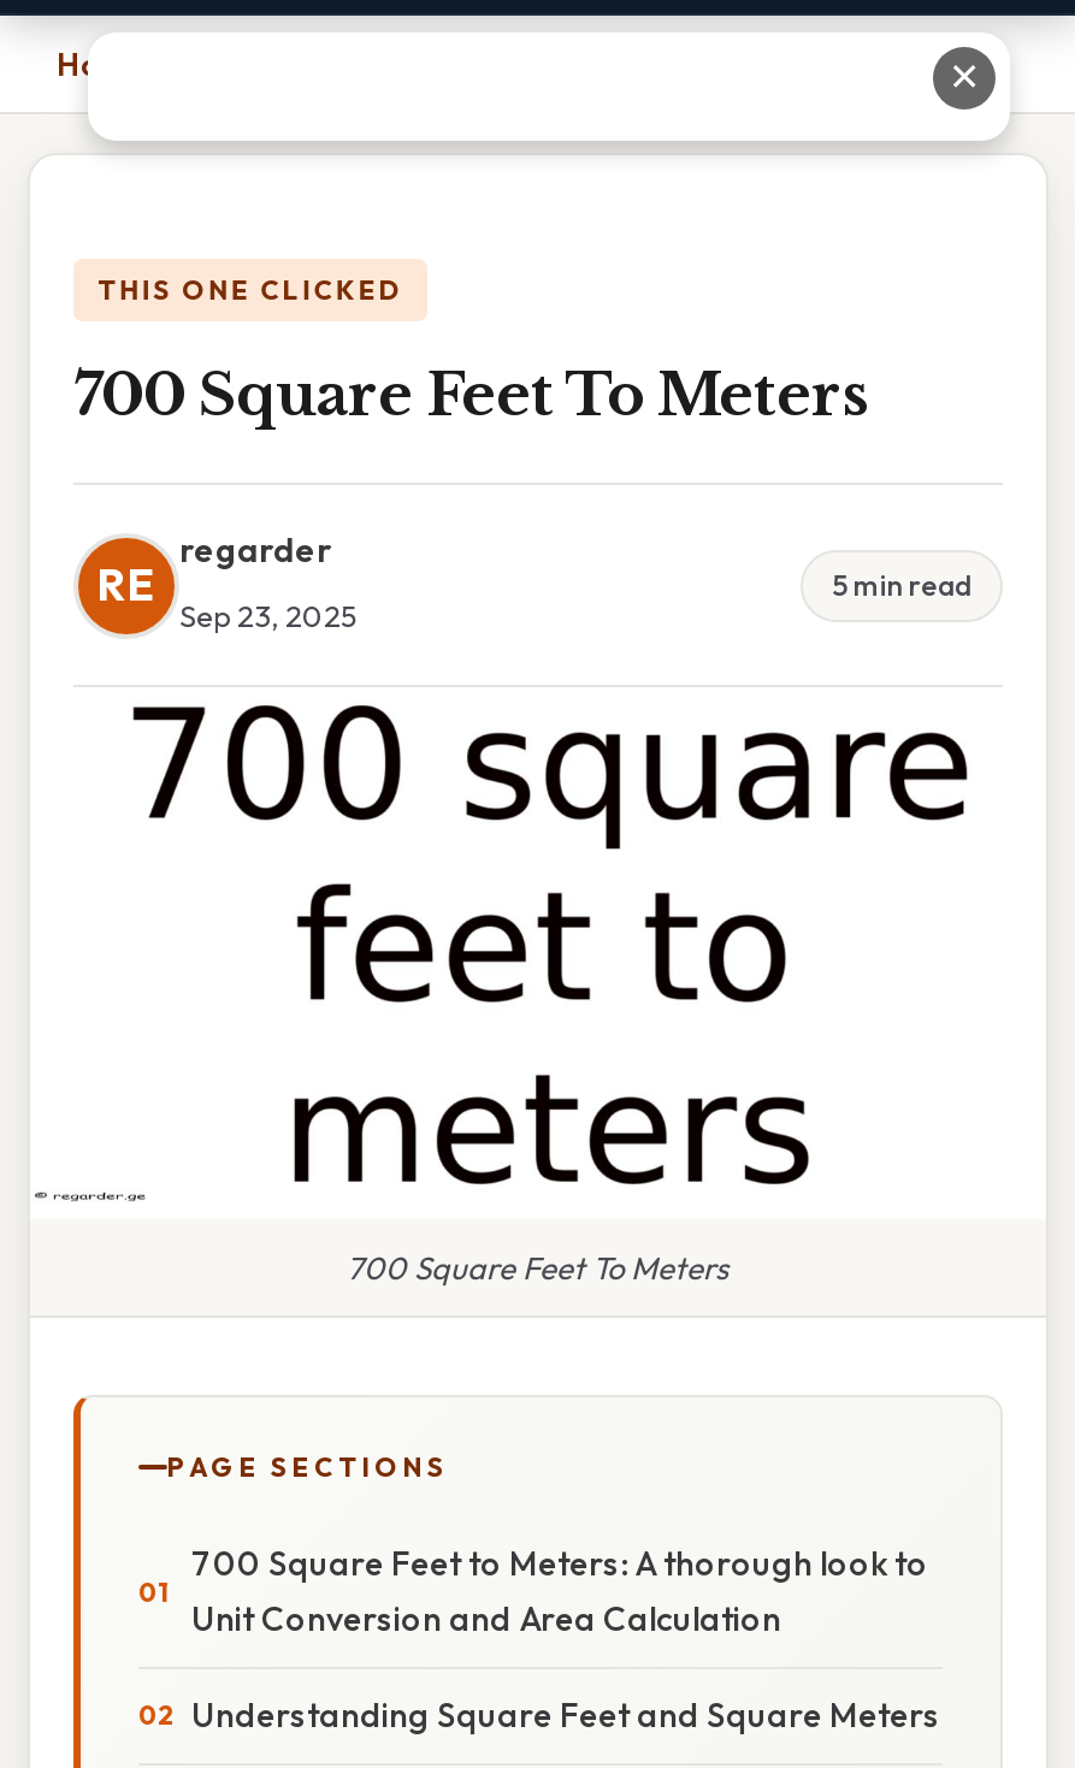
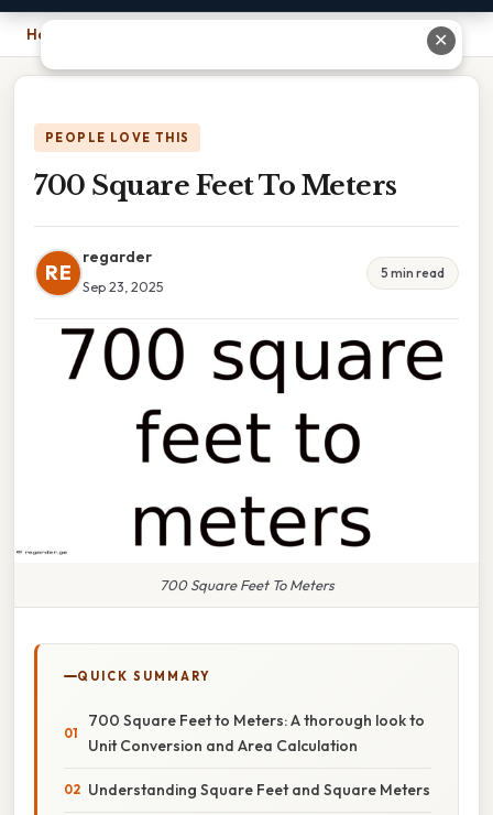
- THIS ONE CLICKED
+ PEOPLE LOVE THIS

- PAGE SECTIONS
+ QUICK SUMMARY
